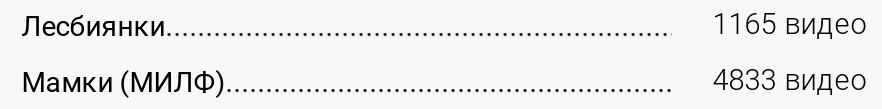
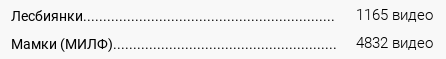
- 4833 видео
+ 4832 видео
